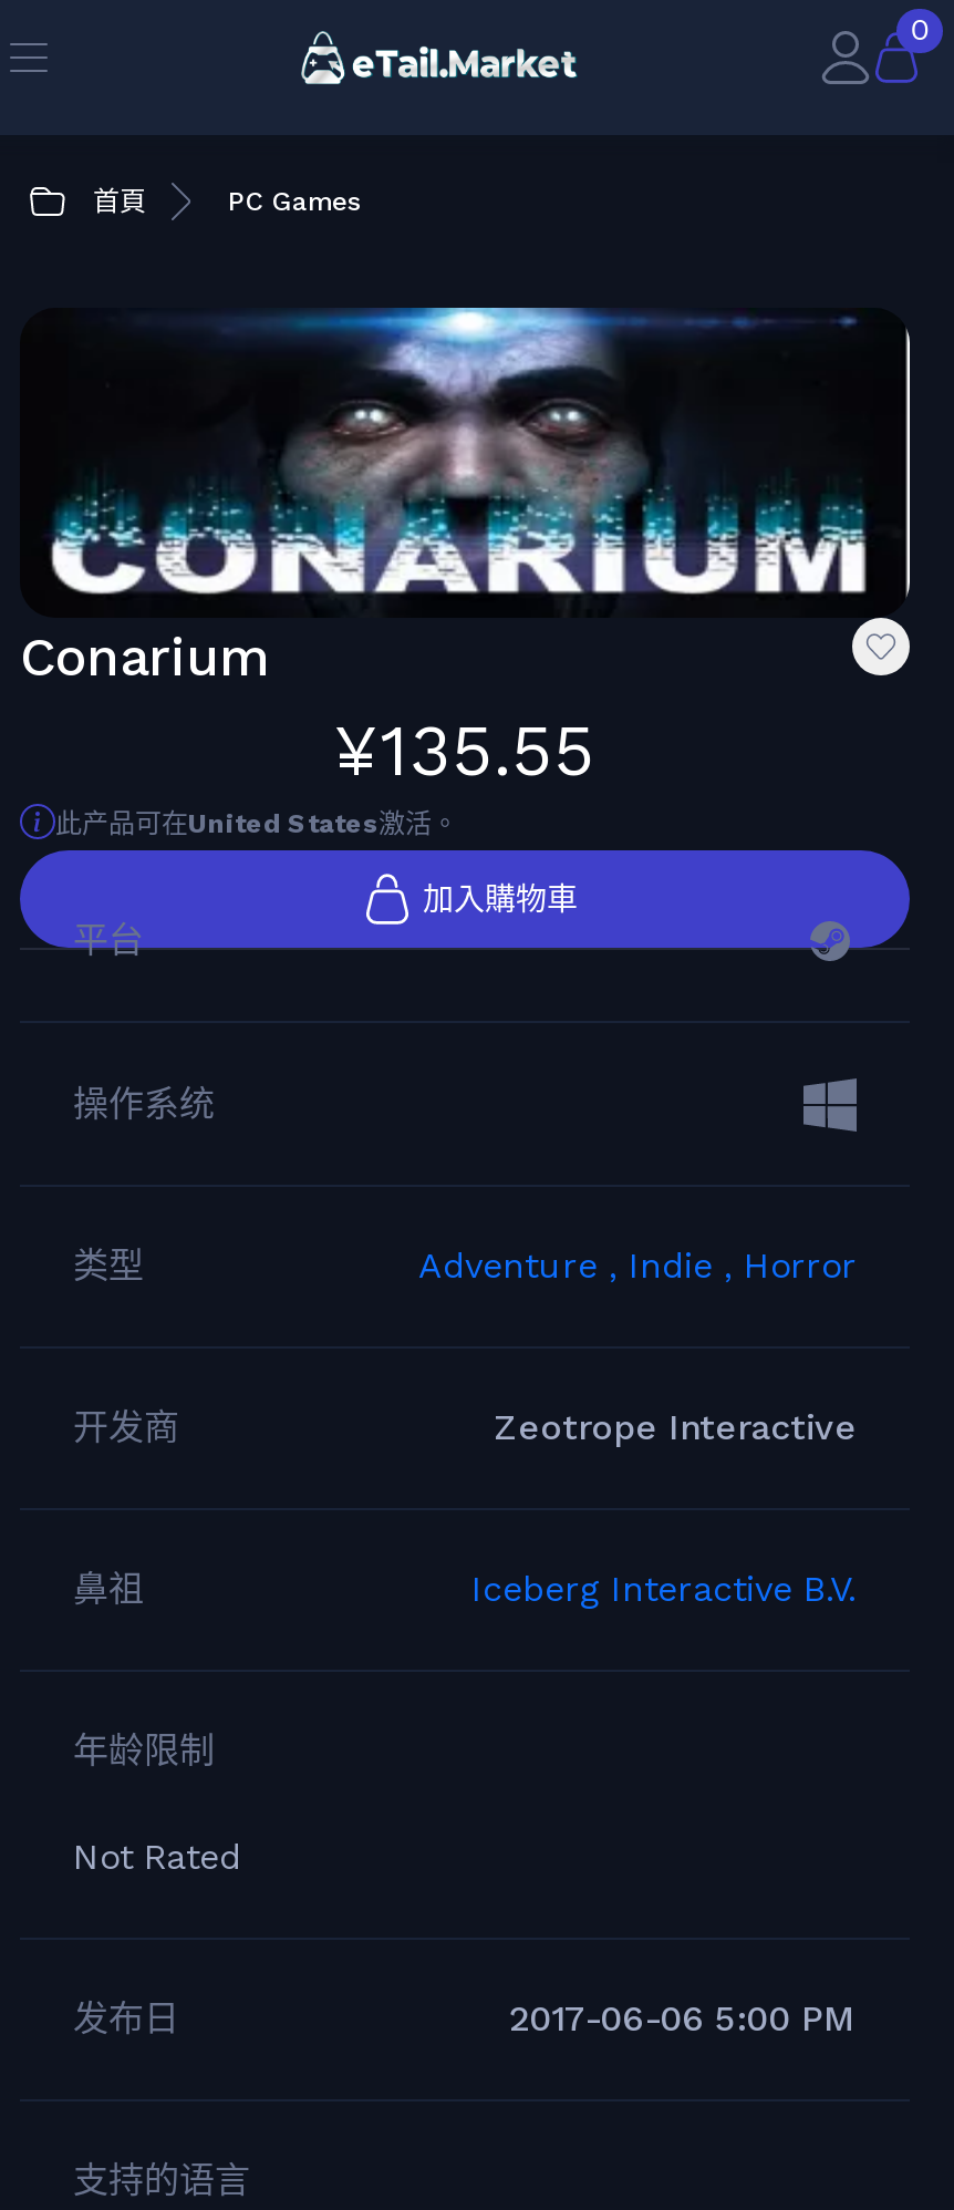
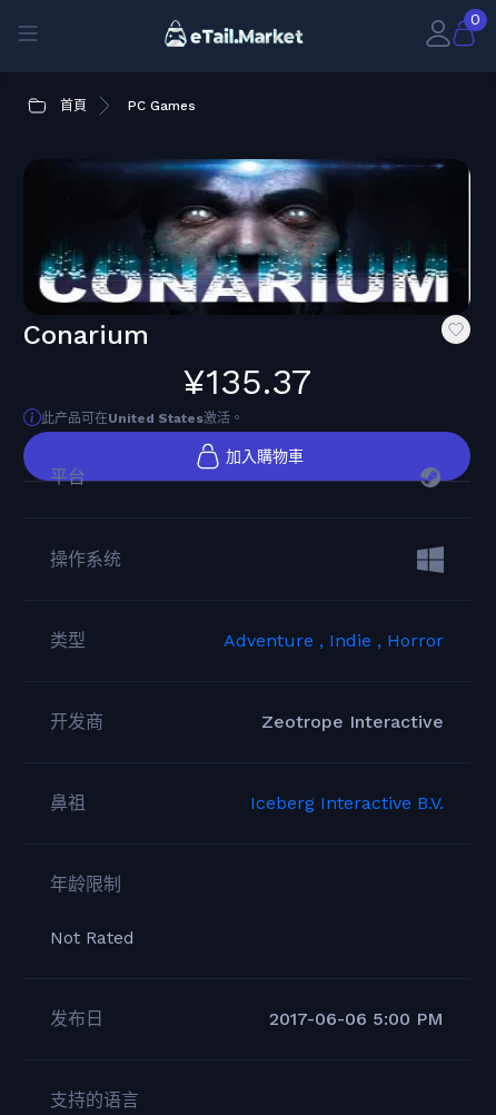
- ¥135.55
+ ¥135.37
